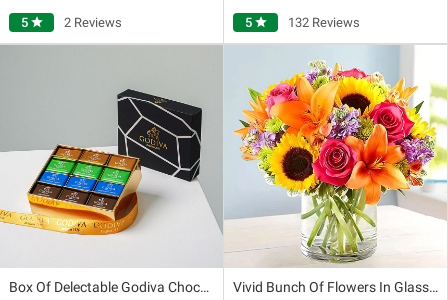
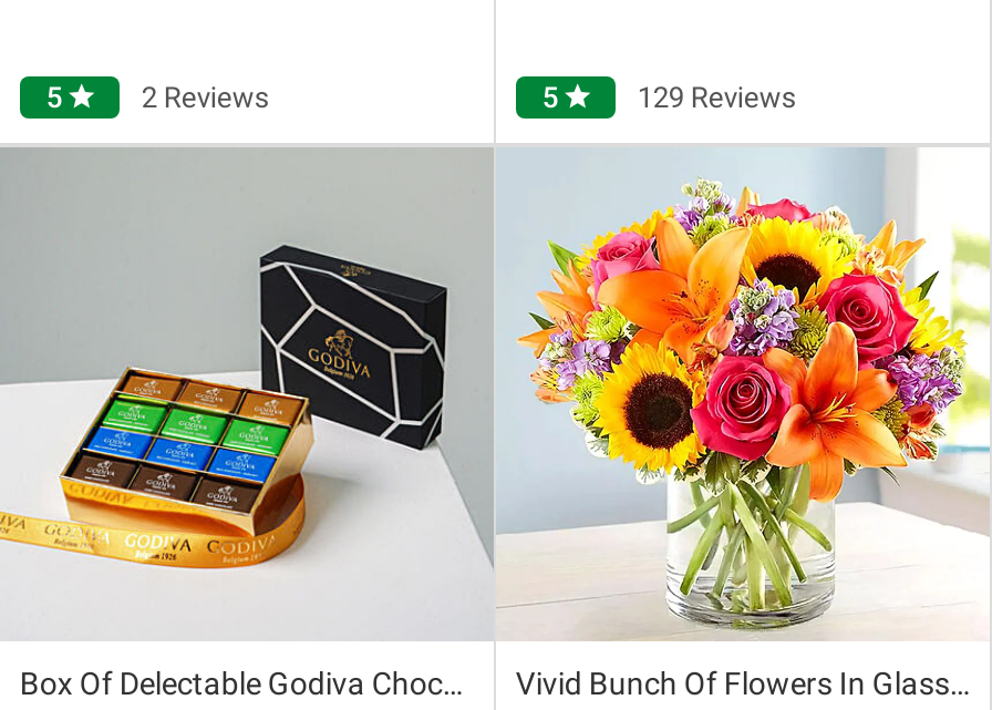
- 132 Reviews
+ 129 Reviews
